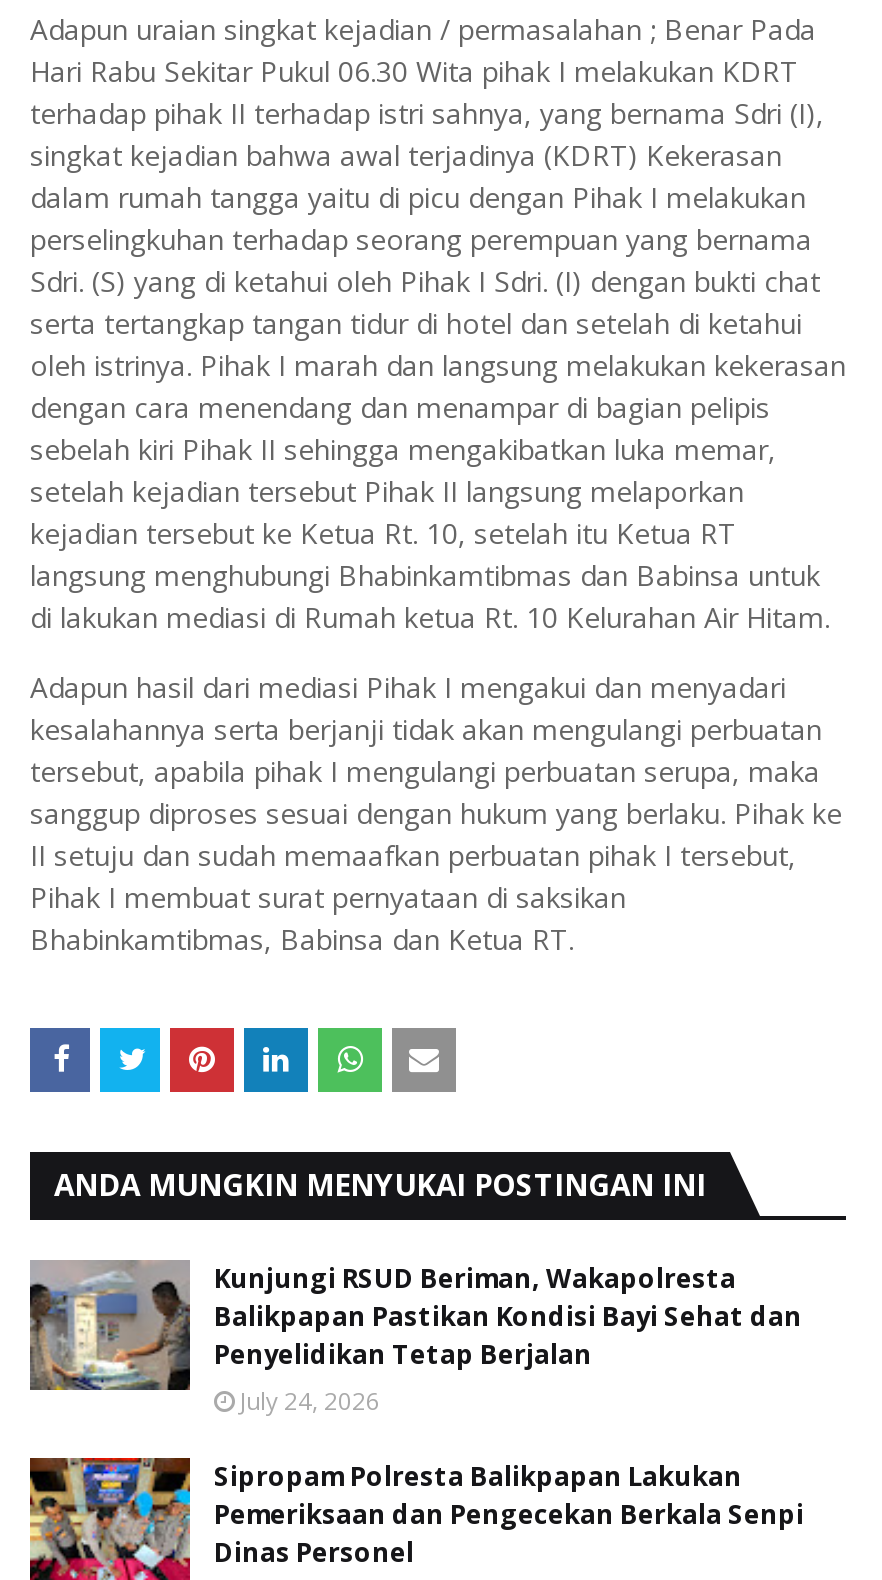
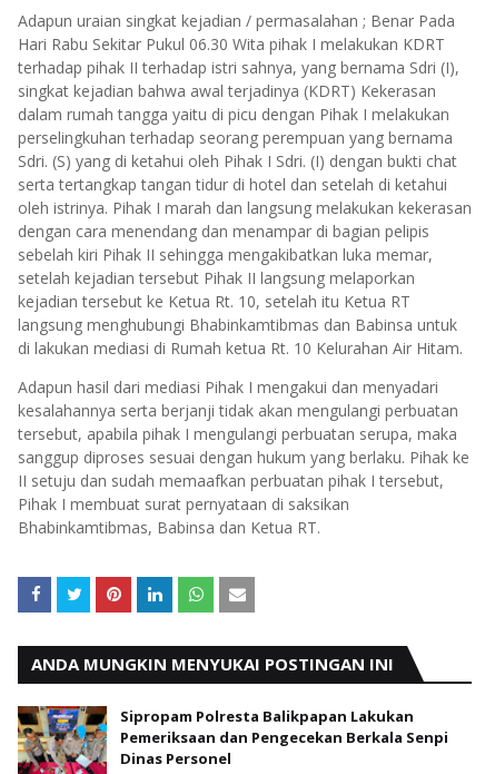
- [image]
- Kunjungi RSUD Beriman, Wakapolresta
- Balikpapan Pastikan Kondisi Bayi Sehat dan
- Penyelidikan Tetap Berjalan
- July 24, 2026
